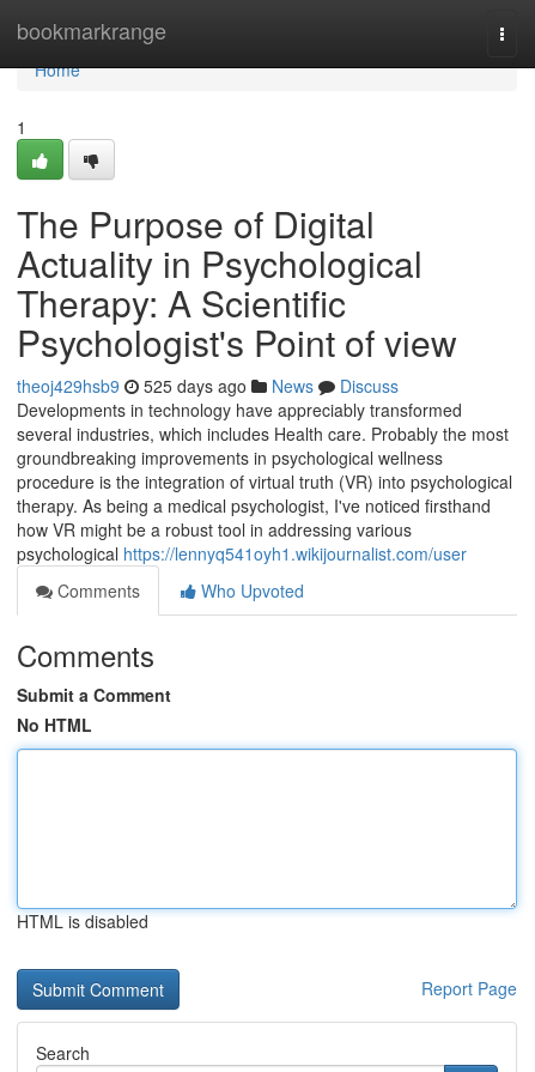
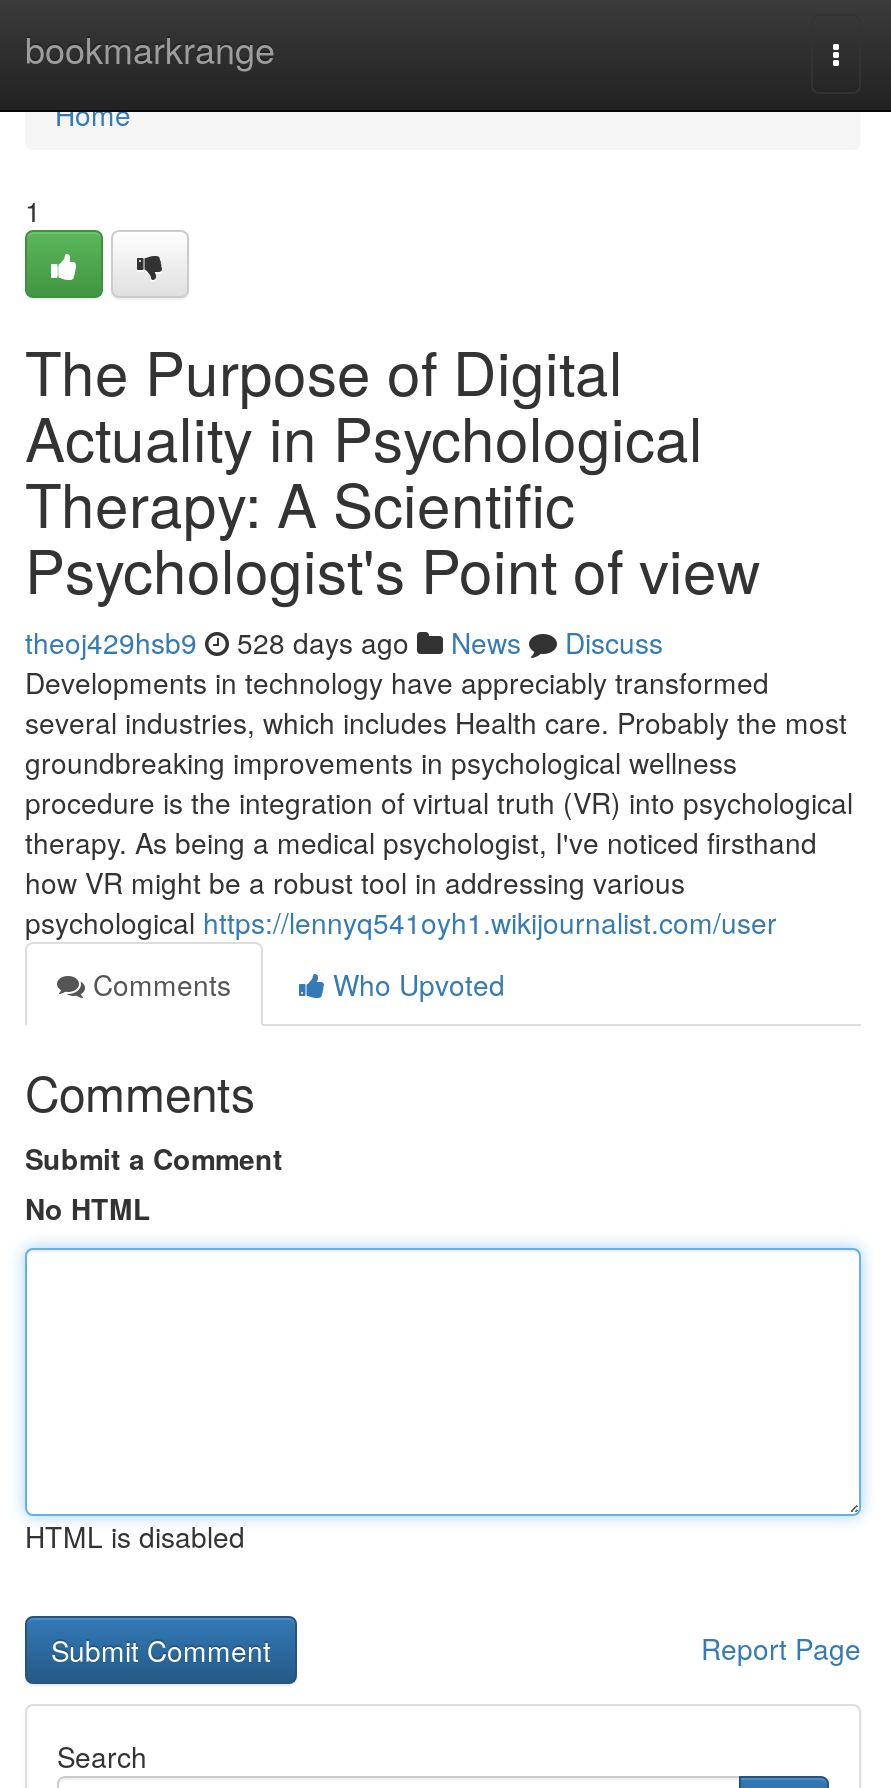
- theoj429hsb9 525 days ago News Discuss
+ theoj429hsb9 528 days ago News Discuss
